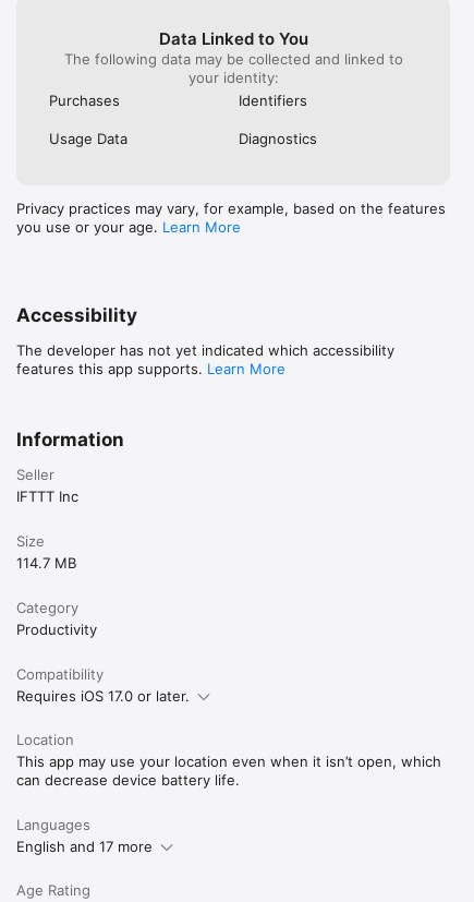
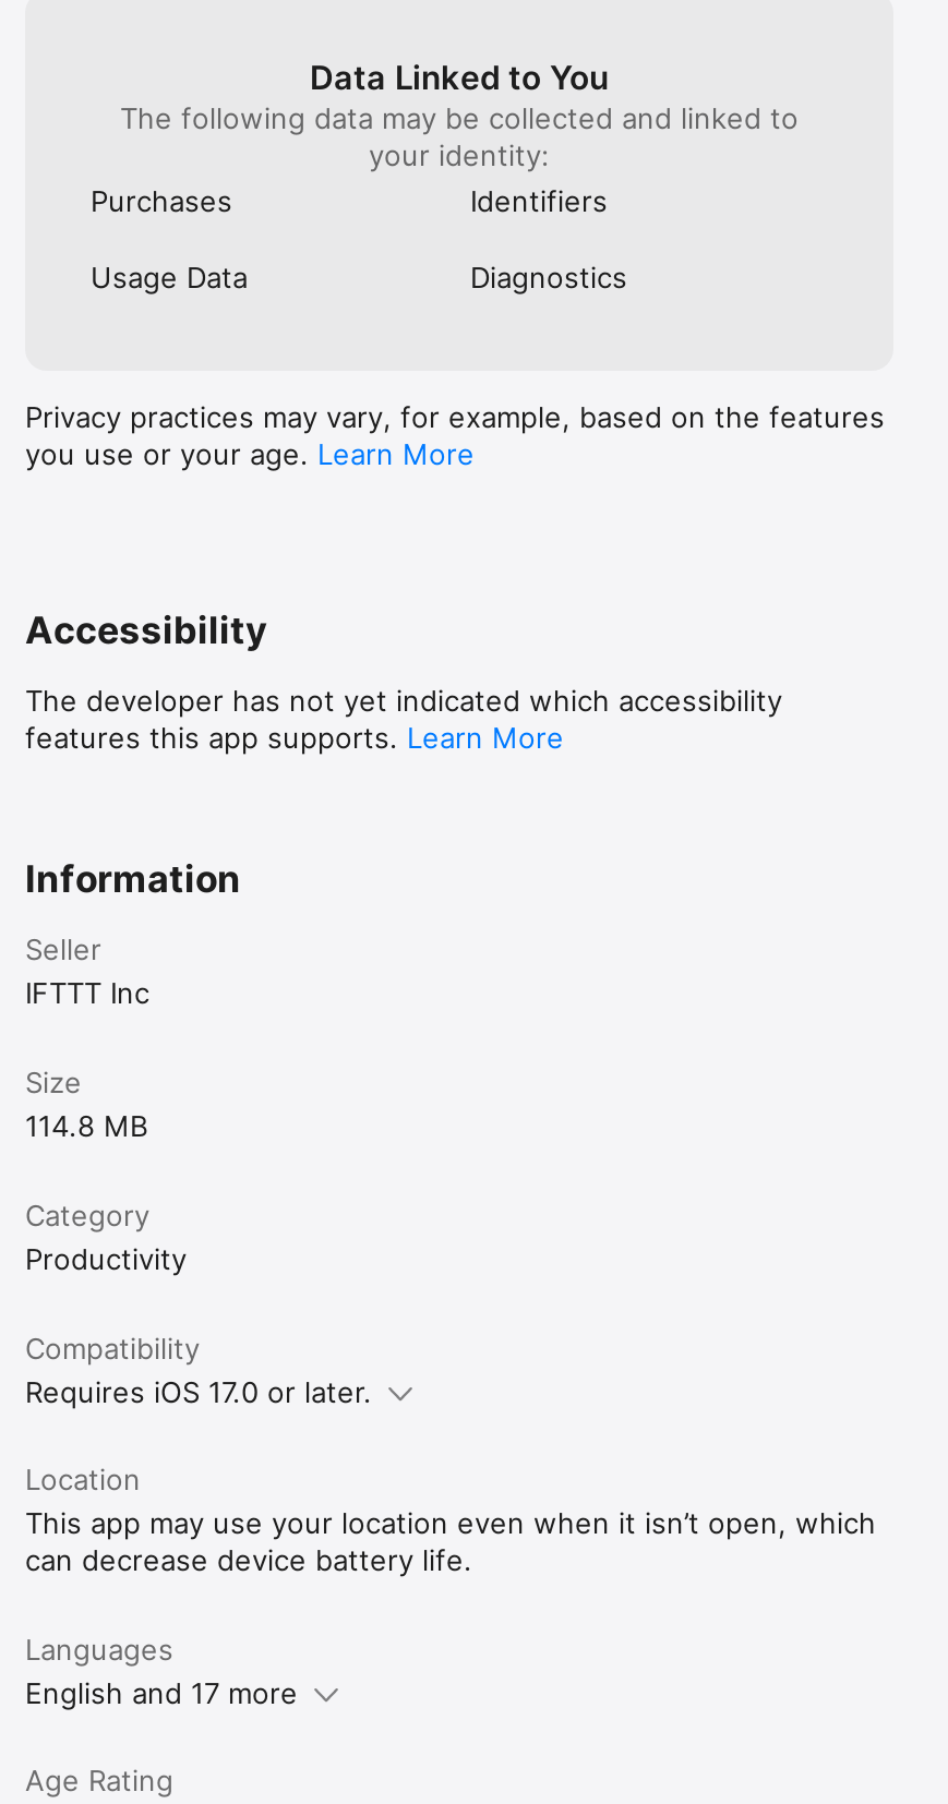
- 114.7 MB
+ 114.8 MB
